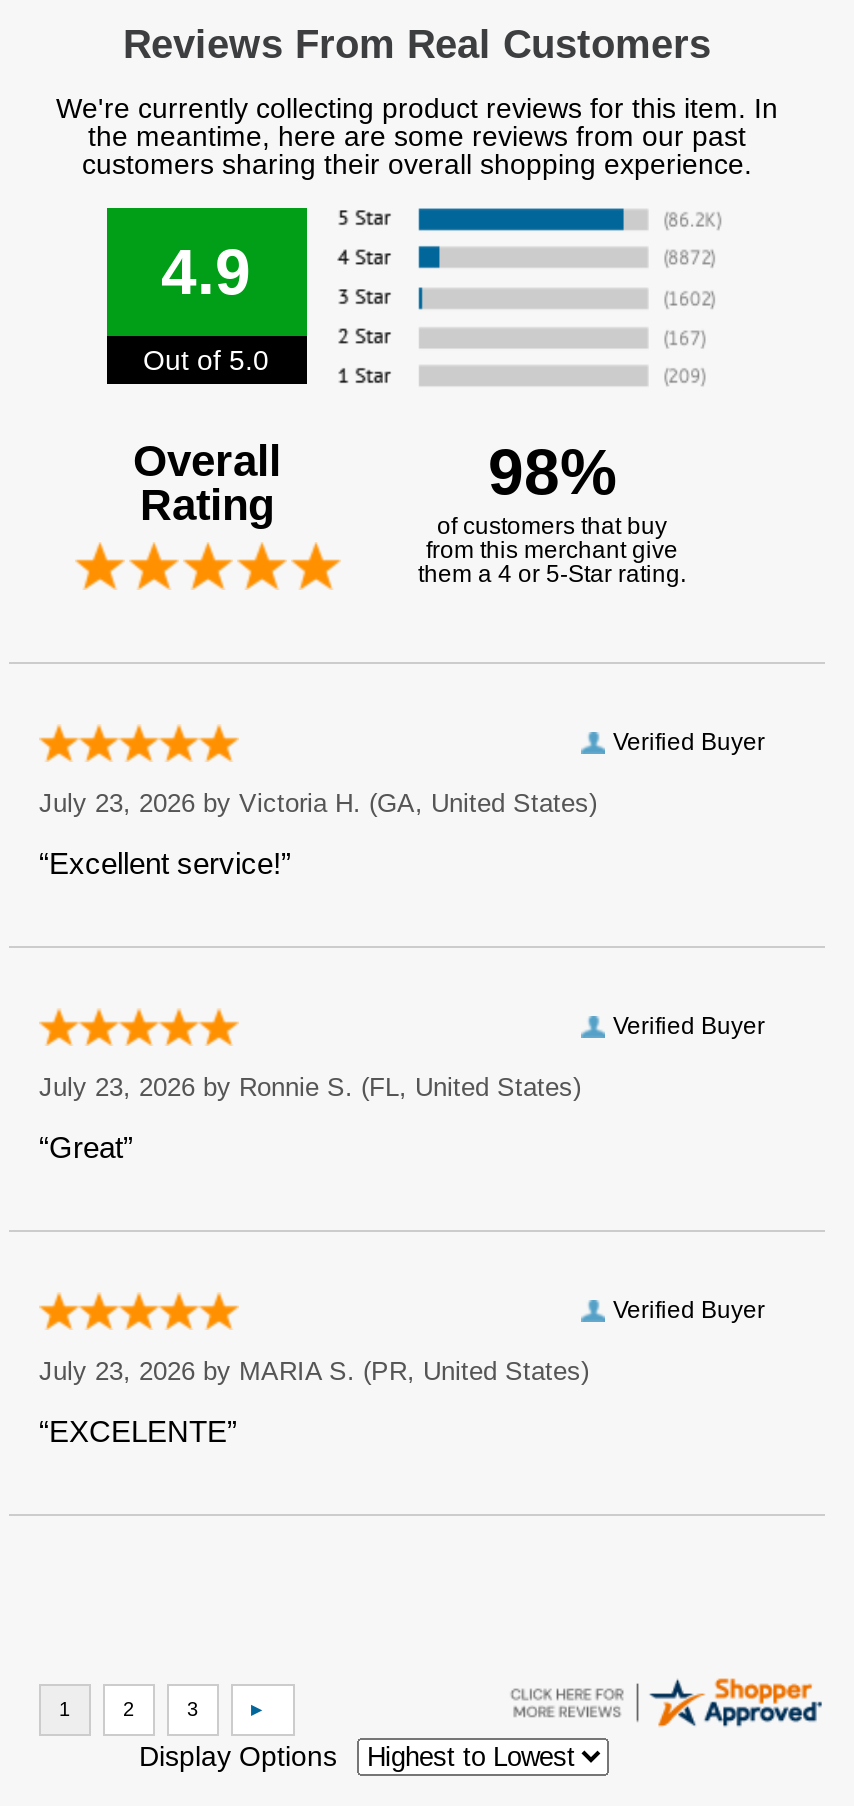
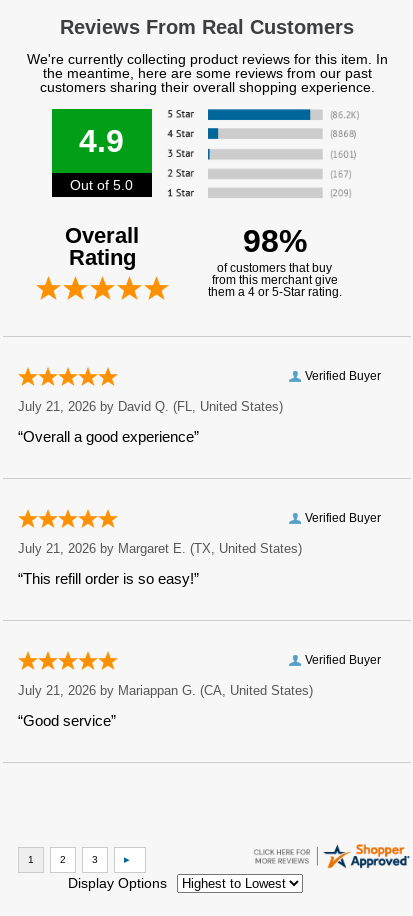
- July 23, 2026 by Victoria H. (GA, United States)
+ July 21, 2026 by David Q. (FL, United States)

- “Excellent service!”
+ “Overall a good experience”

- July 23, 2026 by Ronnie S. (FL, United States)
+ July 21, 2026 by Margaret E. (TX, United States)

- “Great”
+ “This refill order is so easy!”

- July 23, 2026 by MARIA S. (PR, United States)
+ July 21, 2026 by Mariappan G. (CA, United States)

- “EXCELENTE”
+ “Good service”
